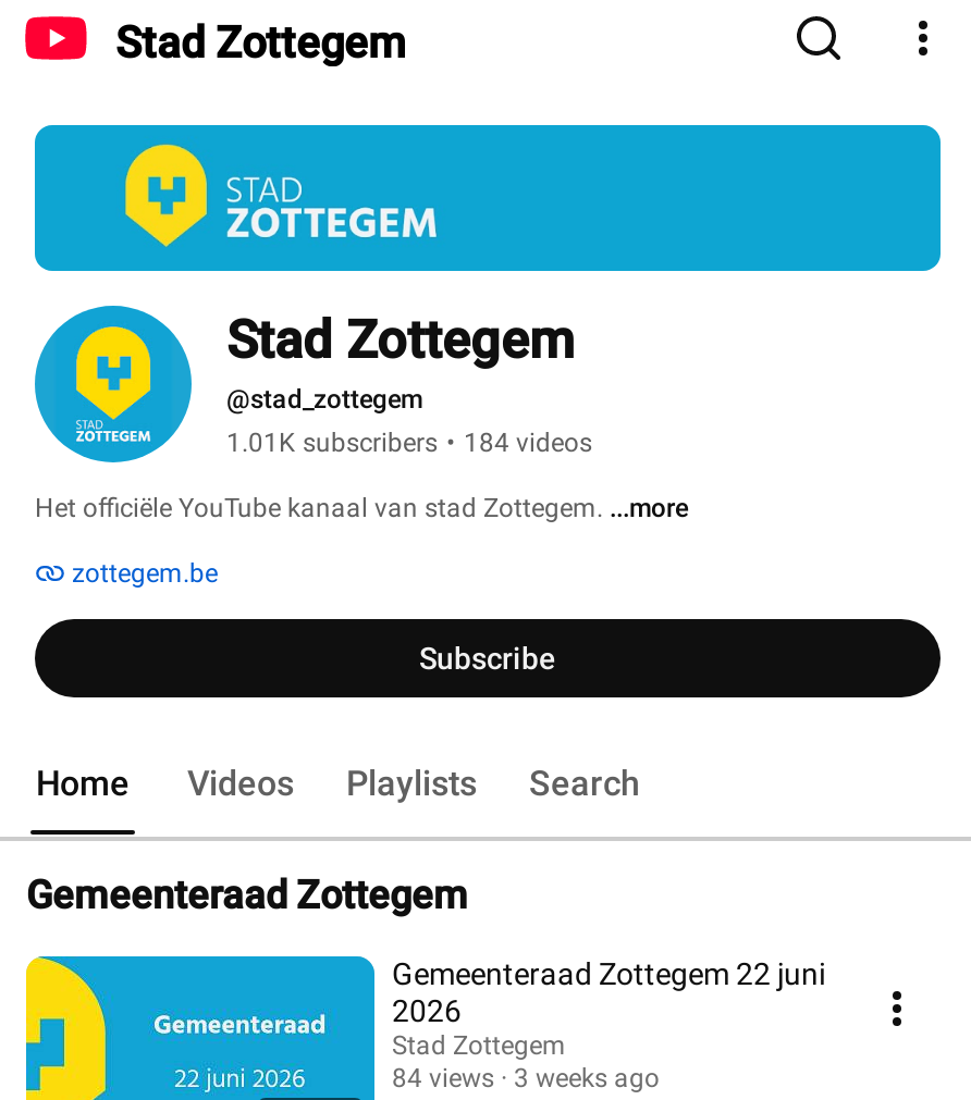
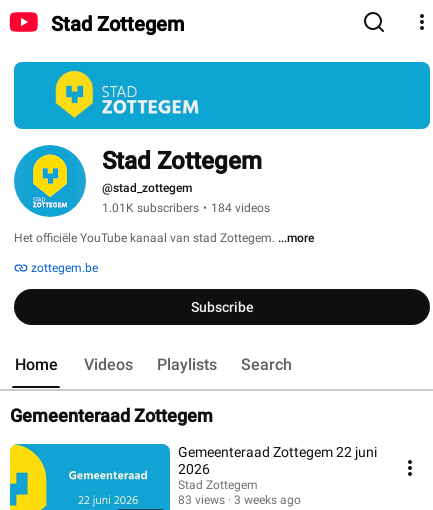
- 84 views 3 weeks ago
+ 83 views 3 weeks ago
